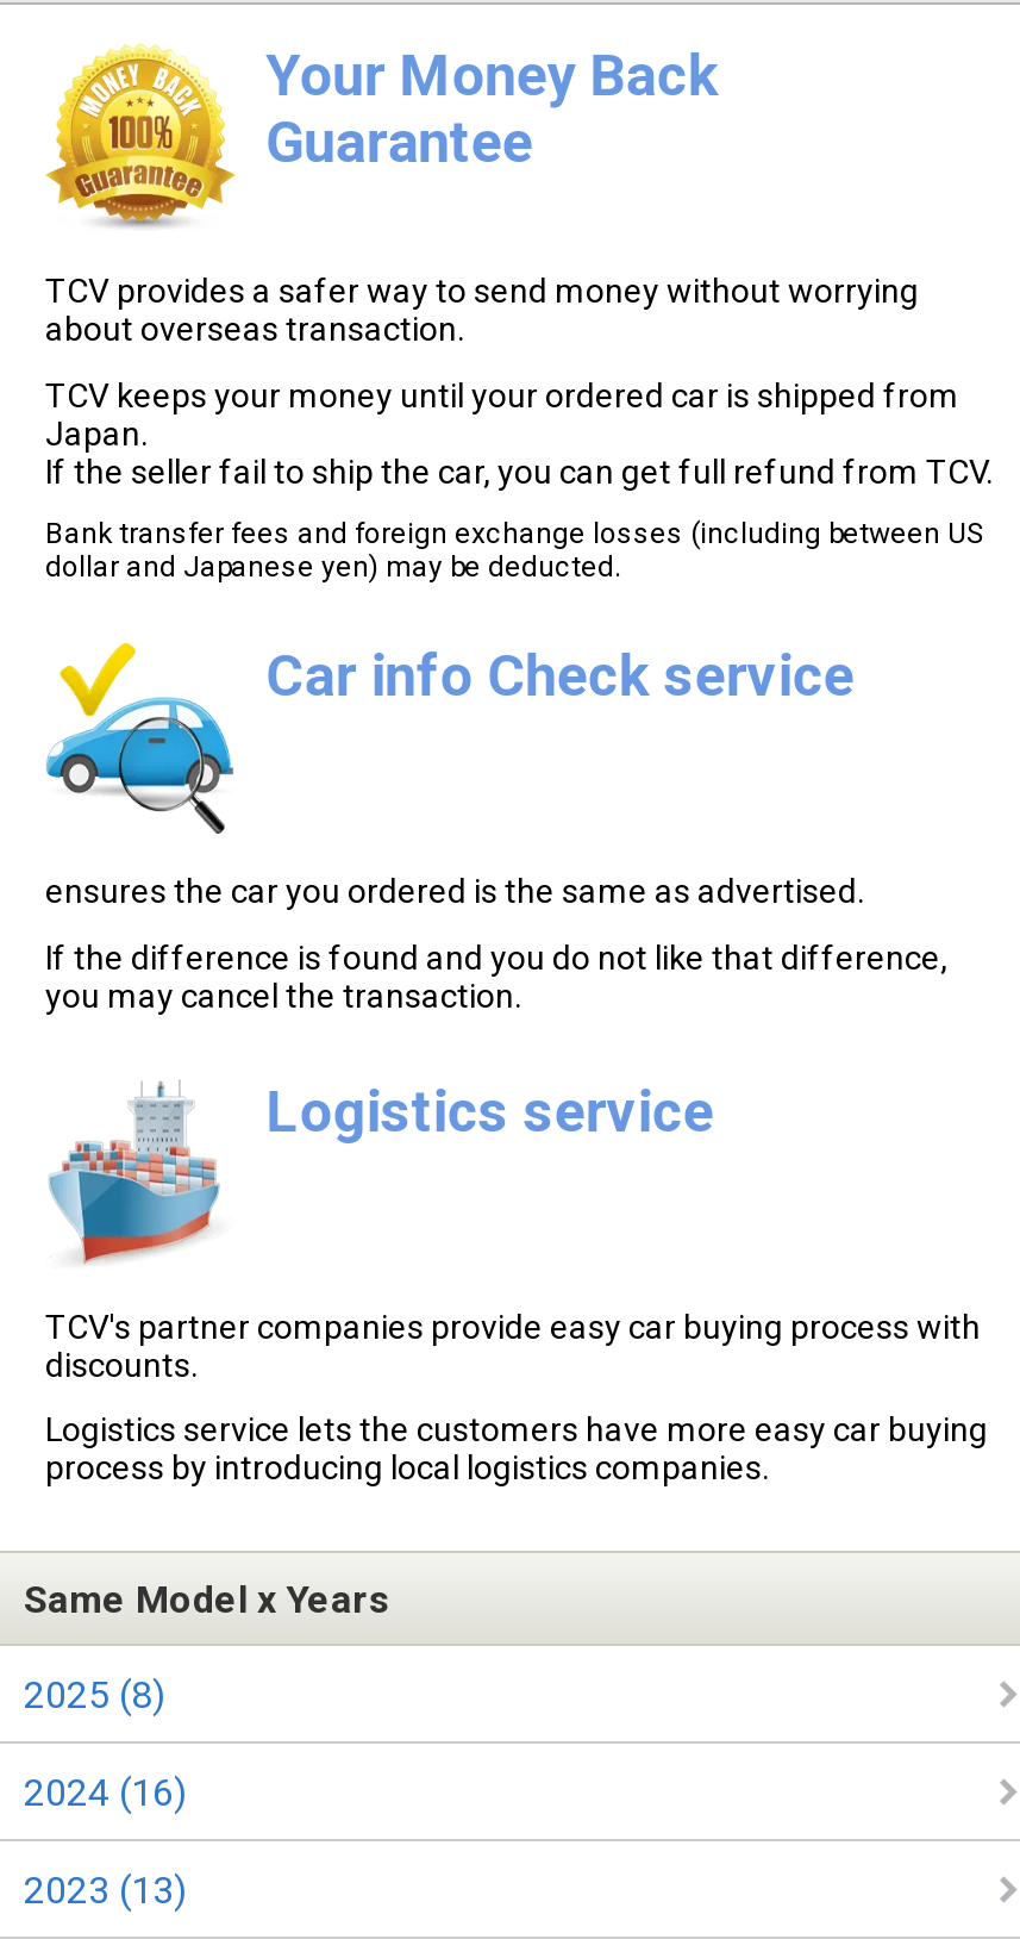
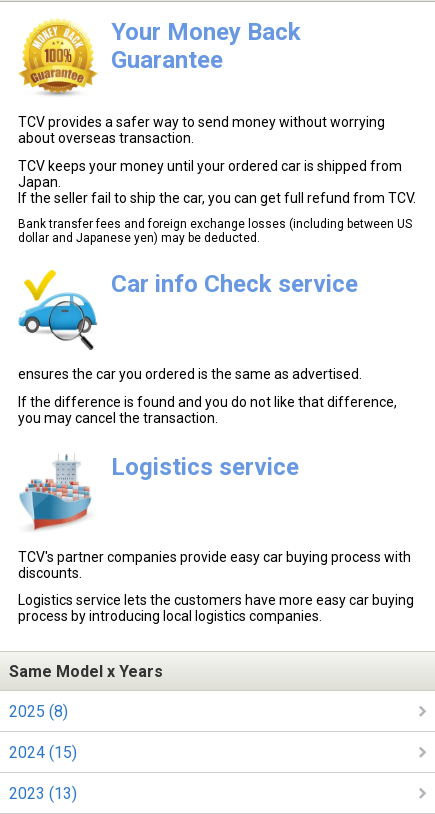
- 2024 (16)
+ 2024 (15)
